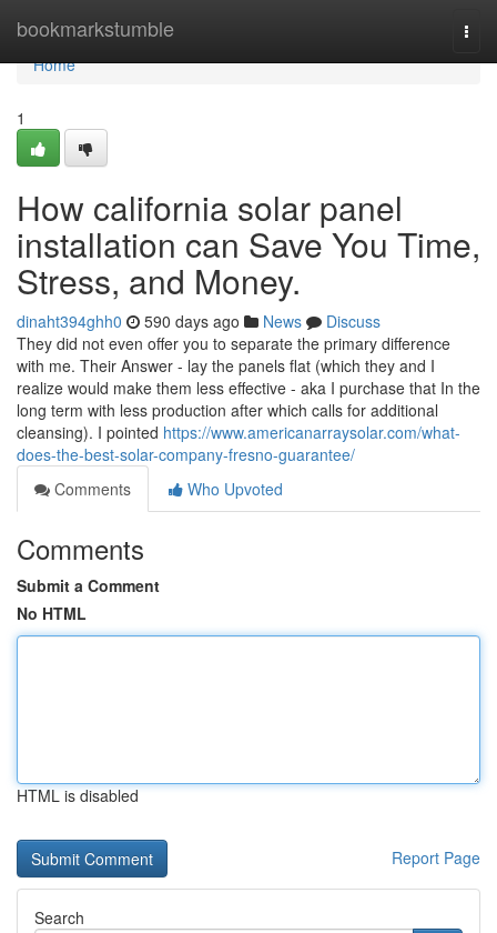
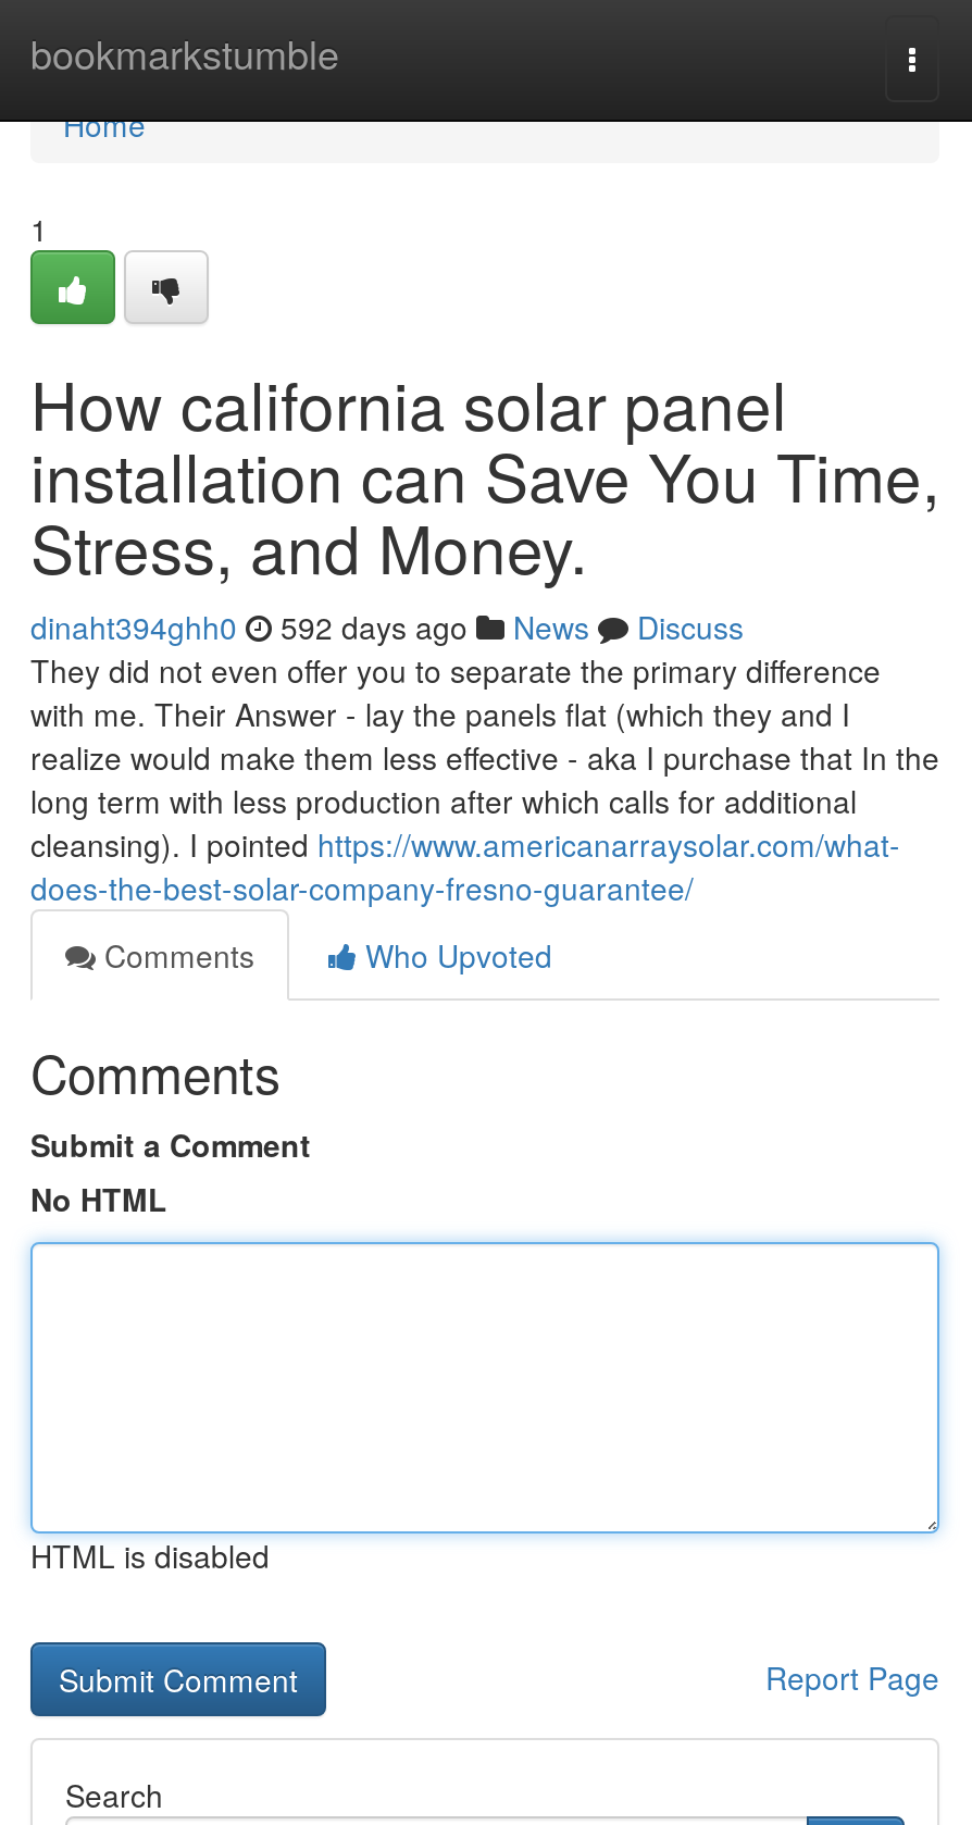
- dinaht394ghh0 590 days ago News Discuss
+ dinaht394ghh0 592 days ago News Discuss
